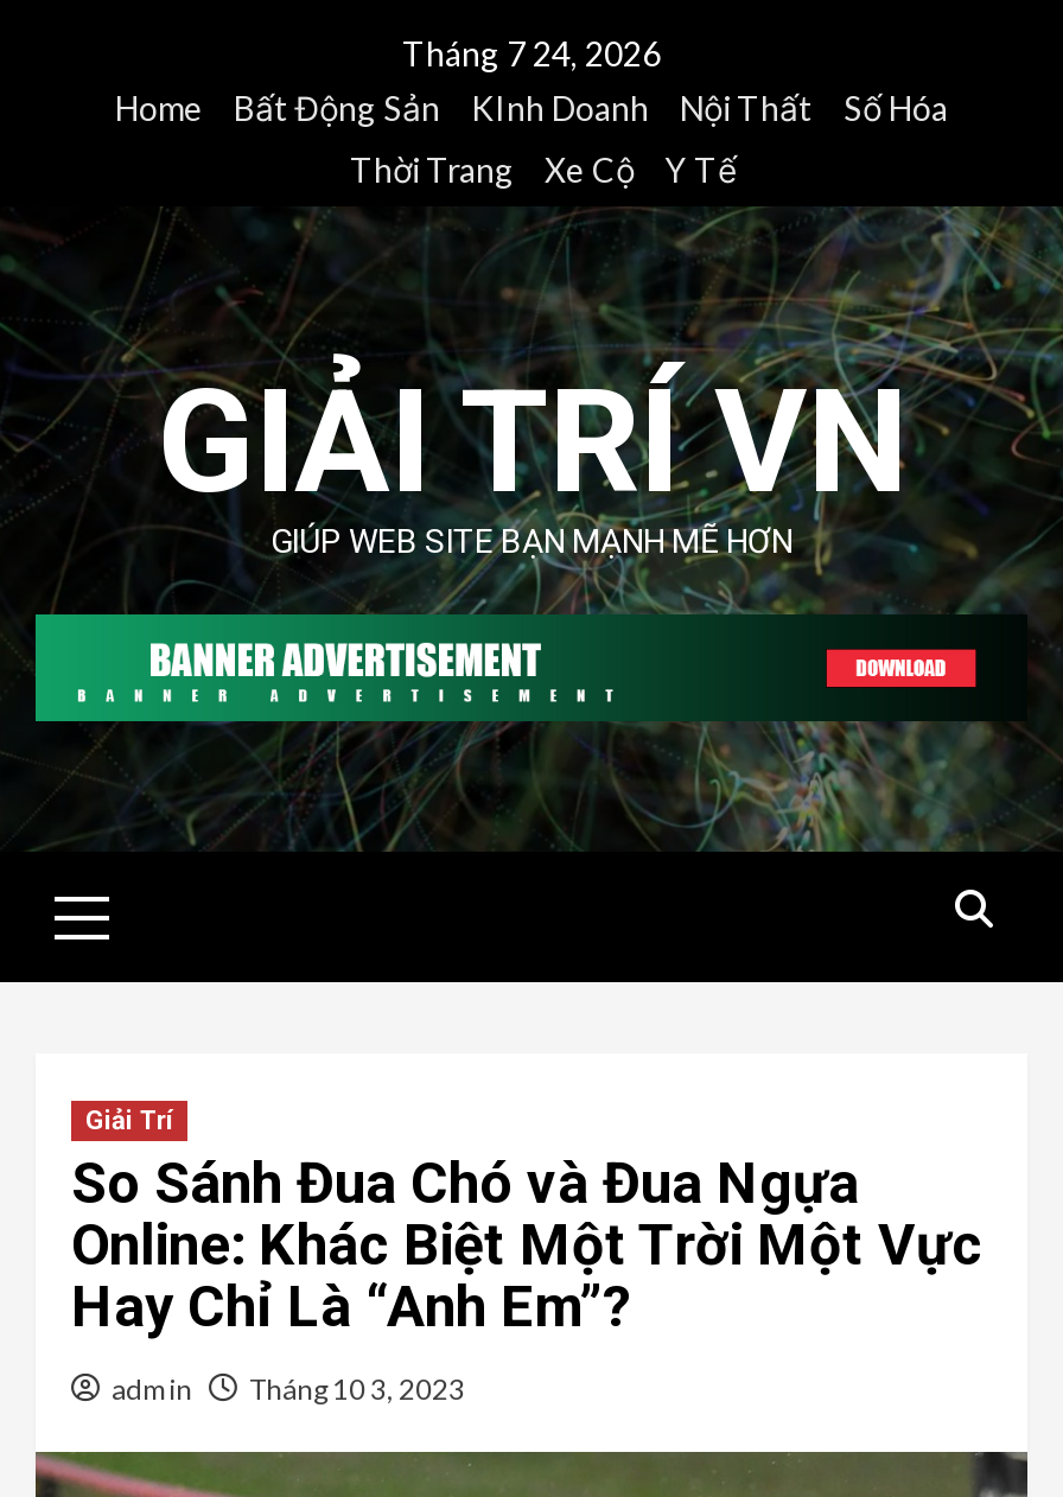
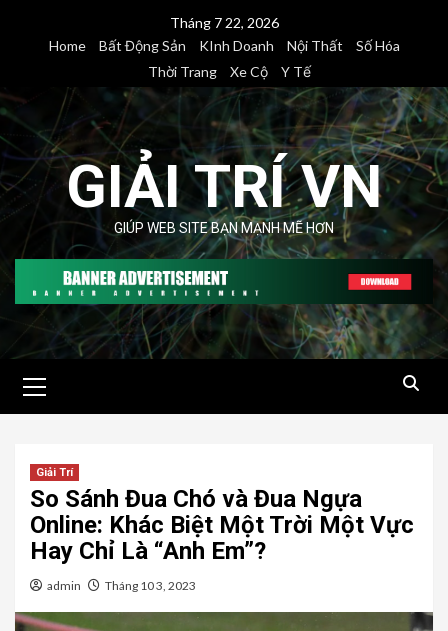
- Tháng 7 24, 2026
+ Tháng 7 22, 2026
